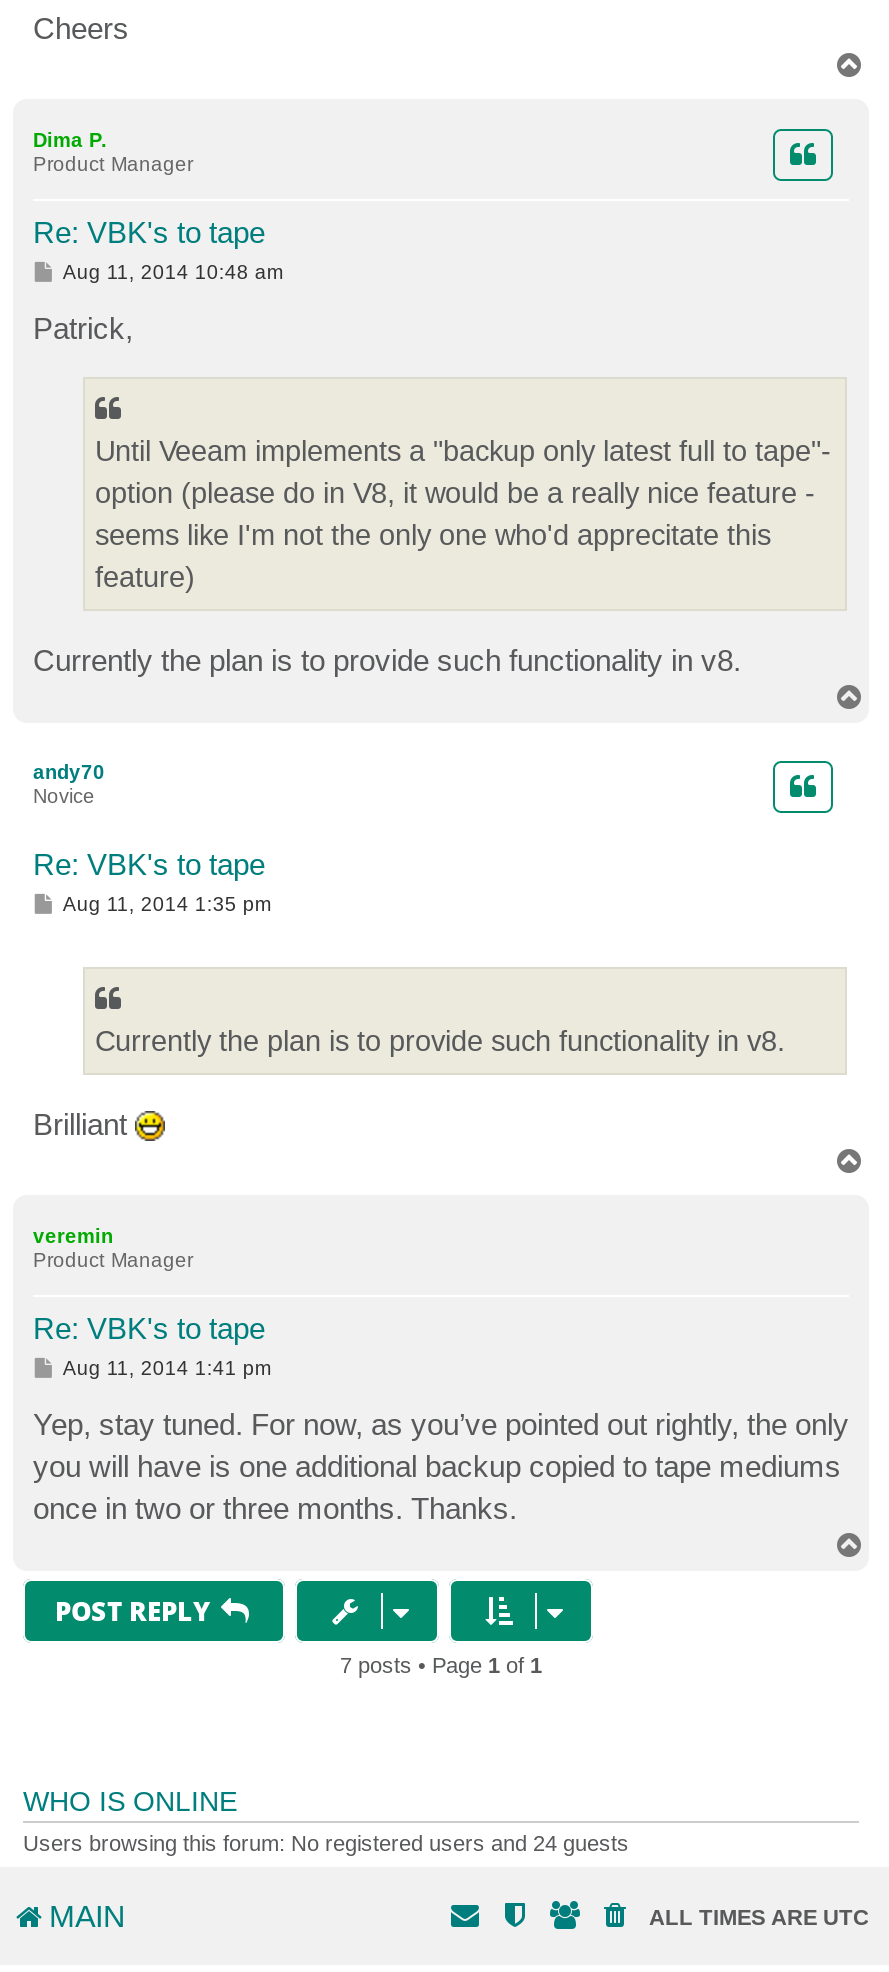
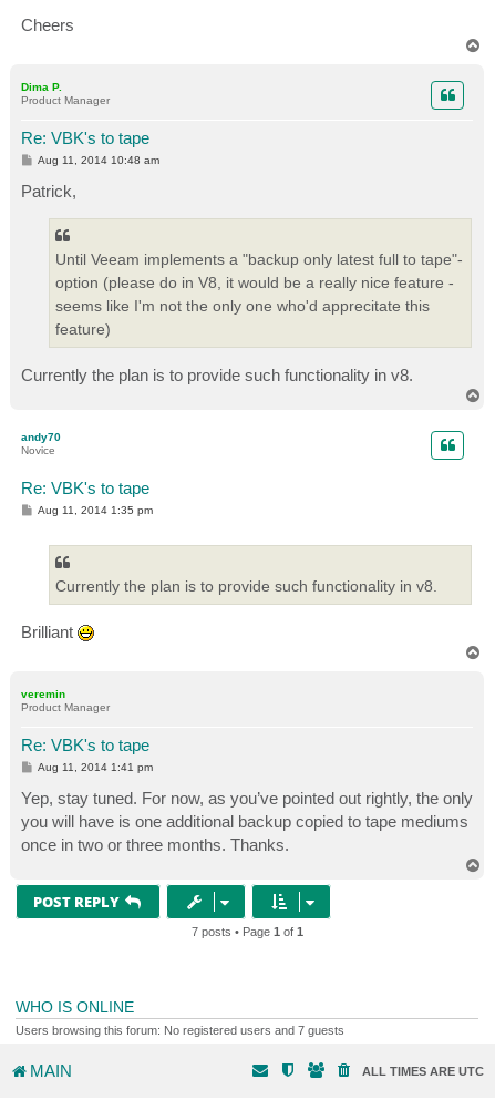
- Users browsing this forum: No registered users and 24 guests
+ Users browsing this forum: No registered users and 7 guests
